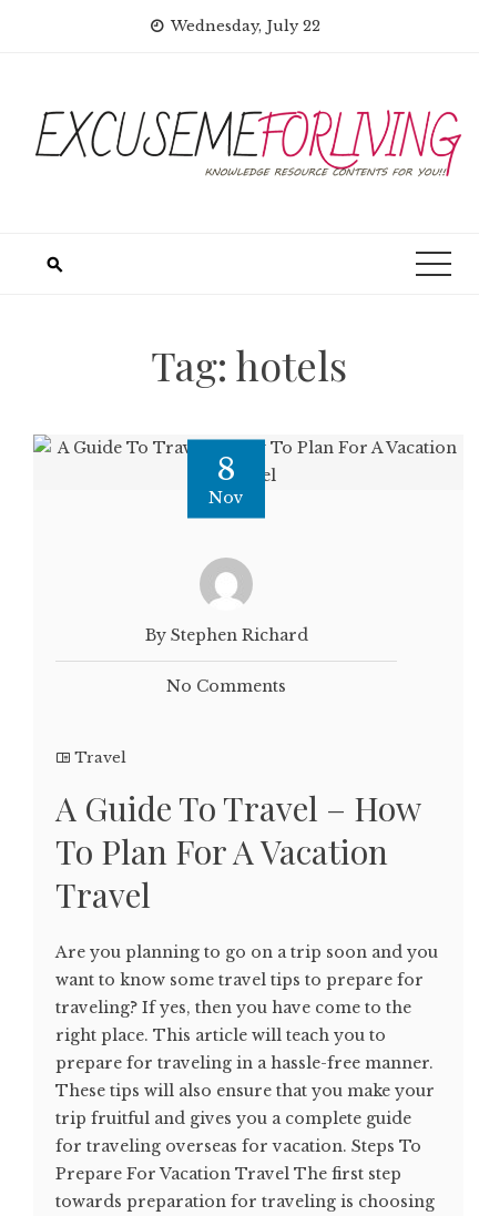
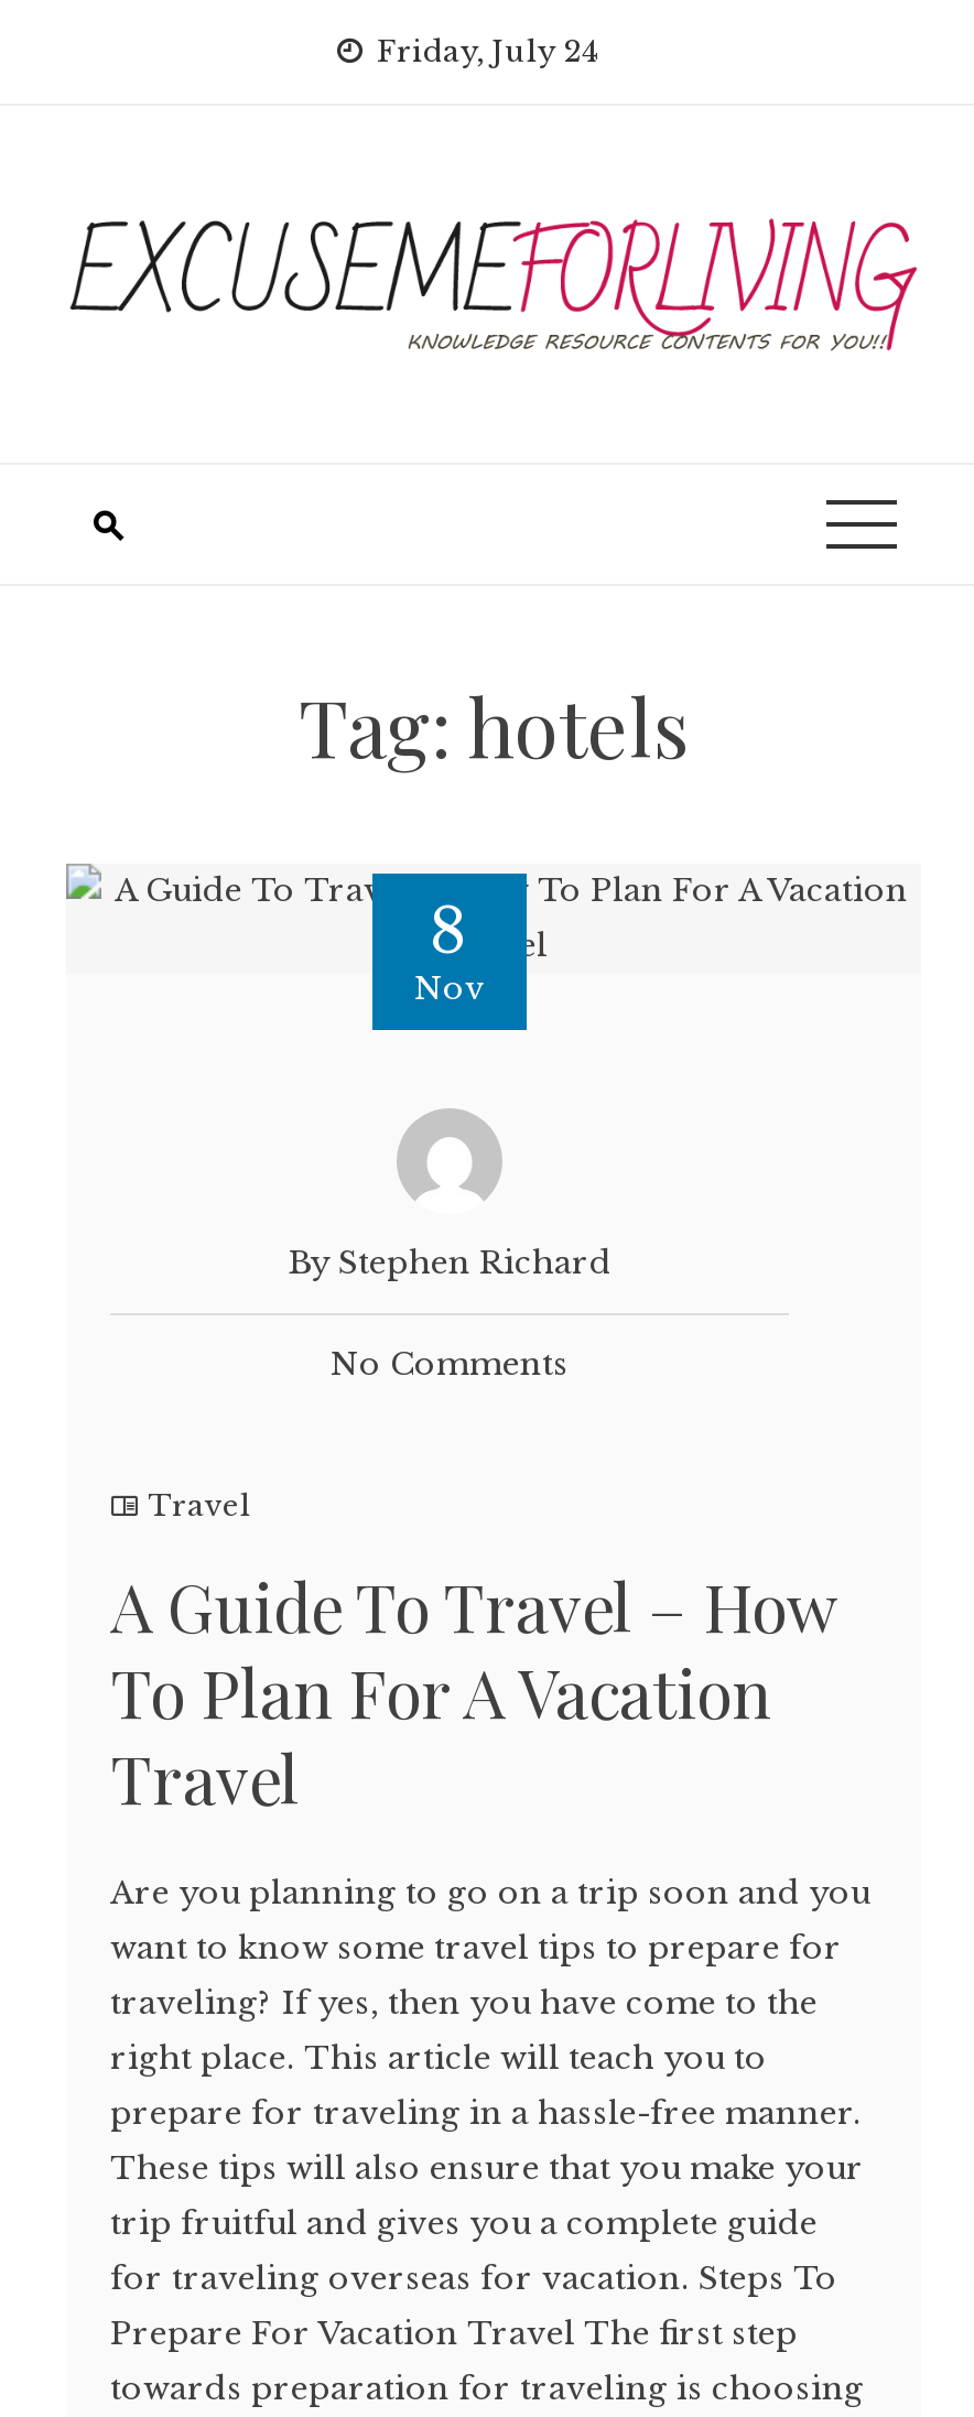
- Wednesday, July 22
+ Friday, July 24
